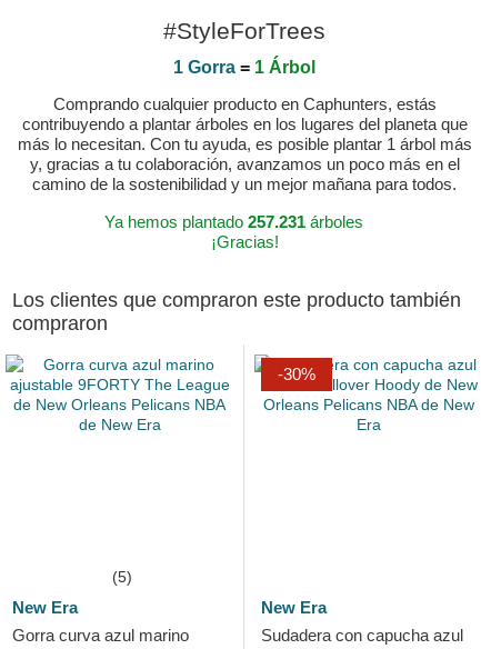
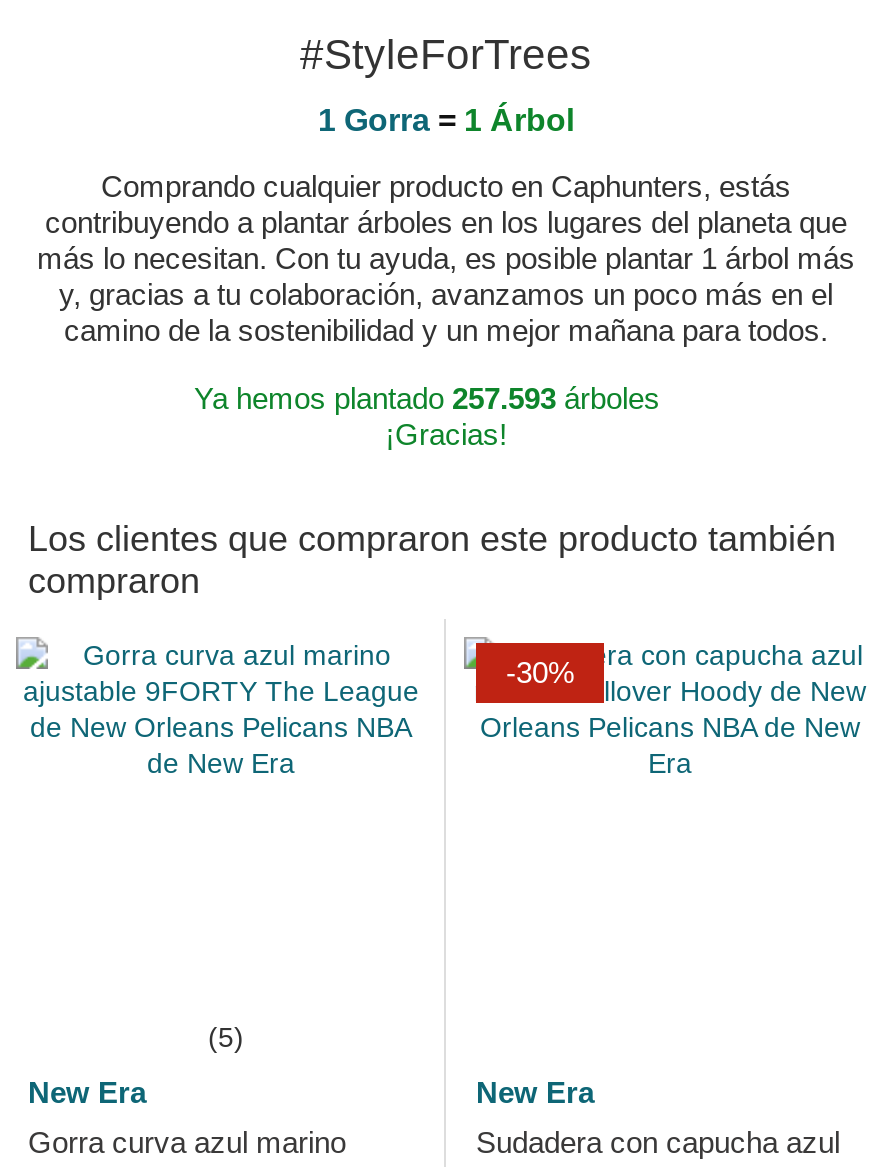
- Ya hemos plantado 257.231 árboles
+ Ya hemos plantado 257.593 árboles
